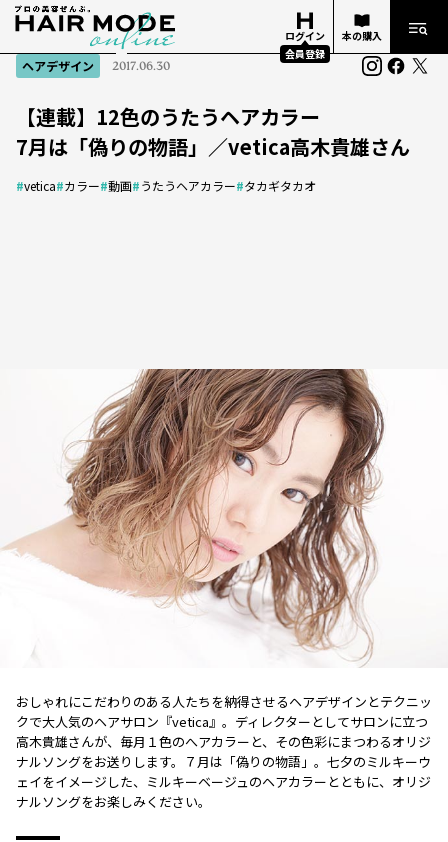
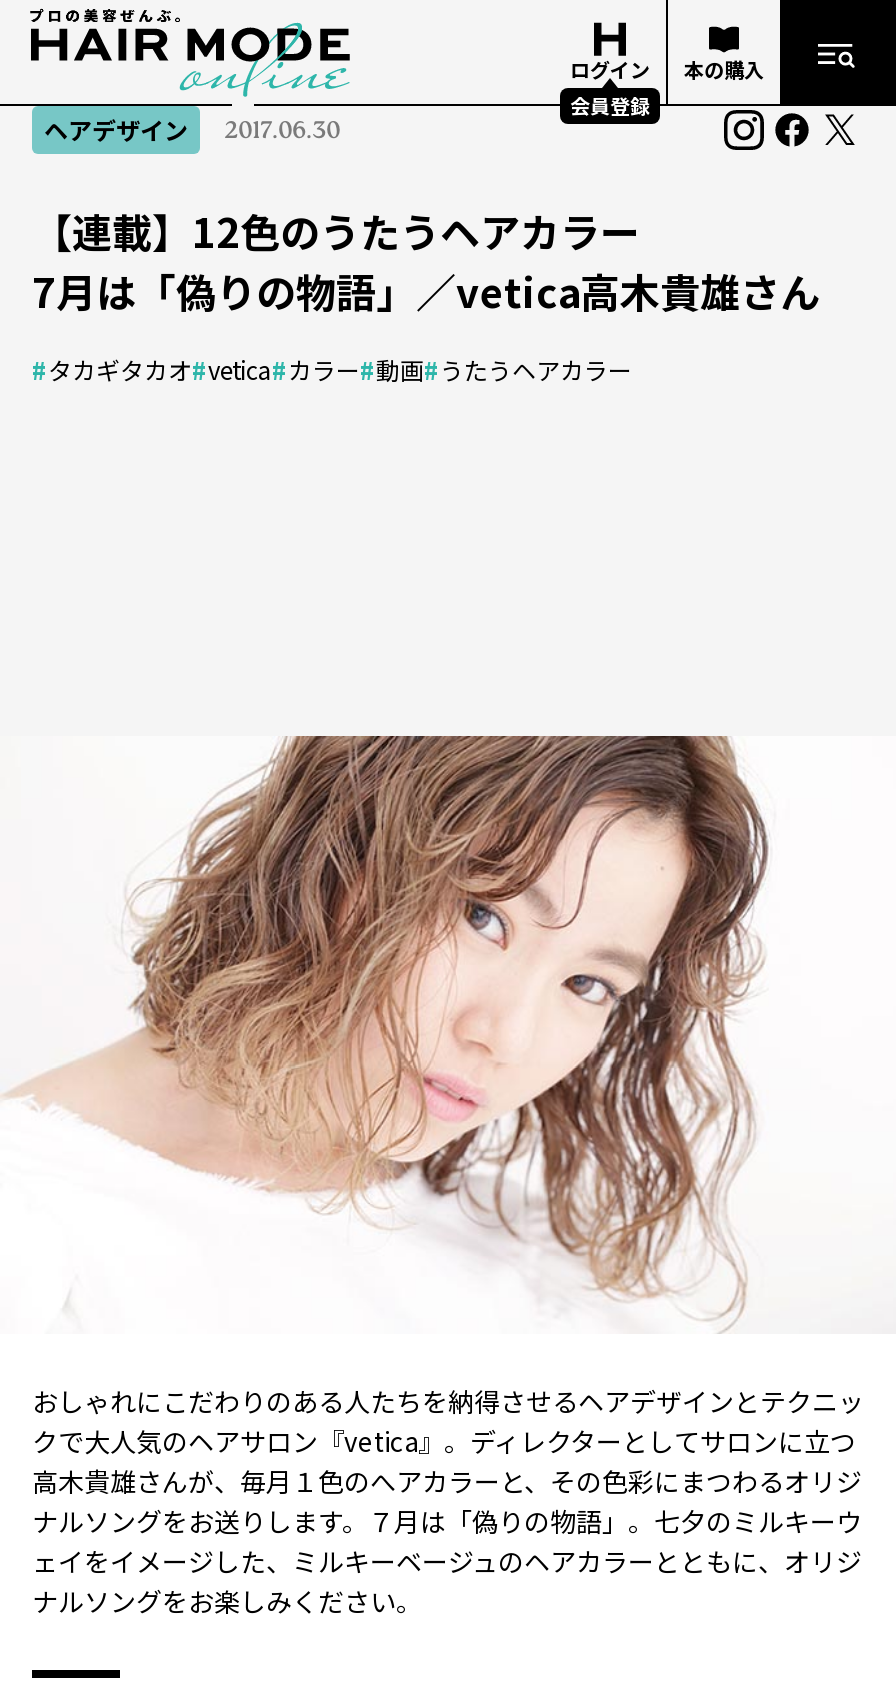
- #vetica#カラー#動画#うたうヘアカラー#タカギタカオ
+ #タカギタカオ#vetica#カラー#動画#うたうヘアカラー
